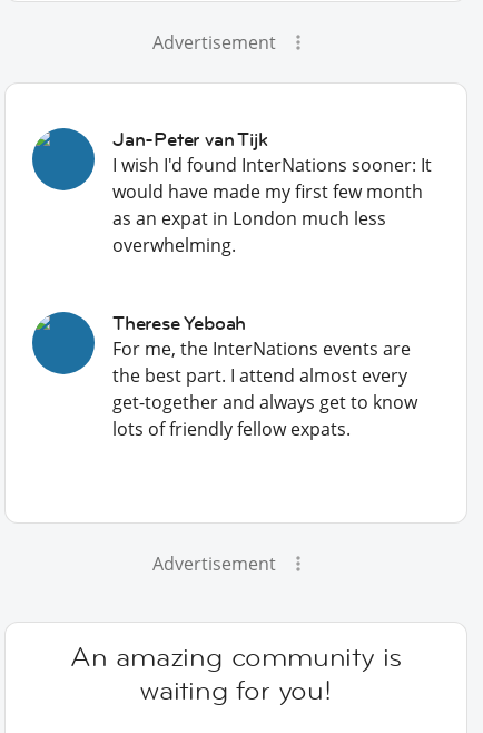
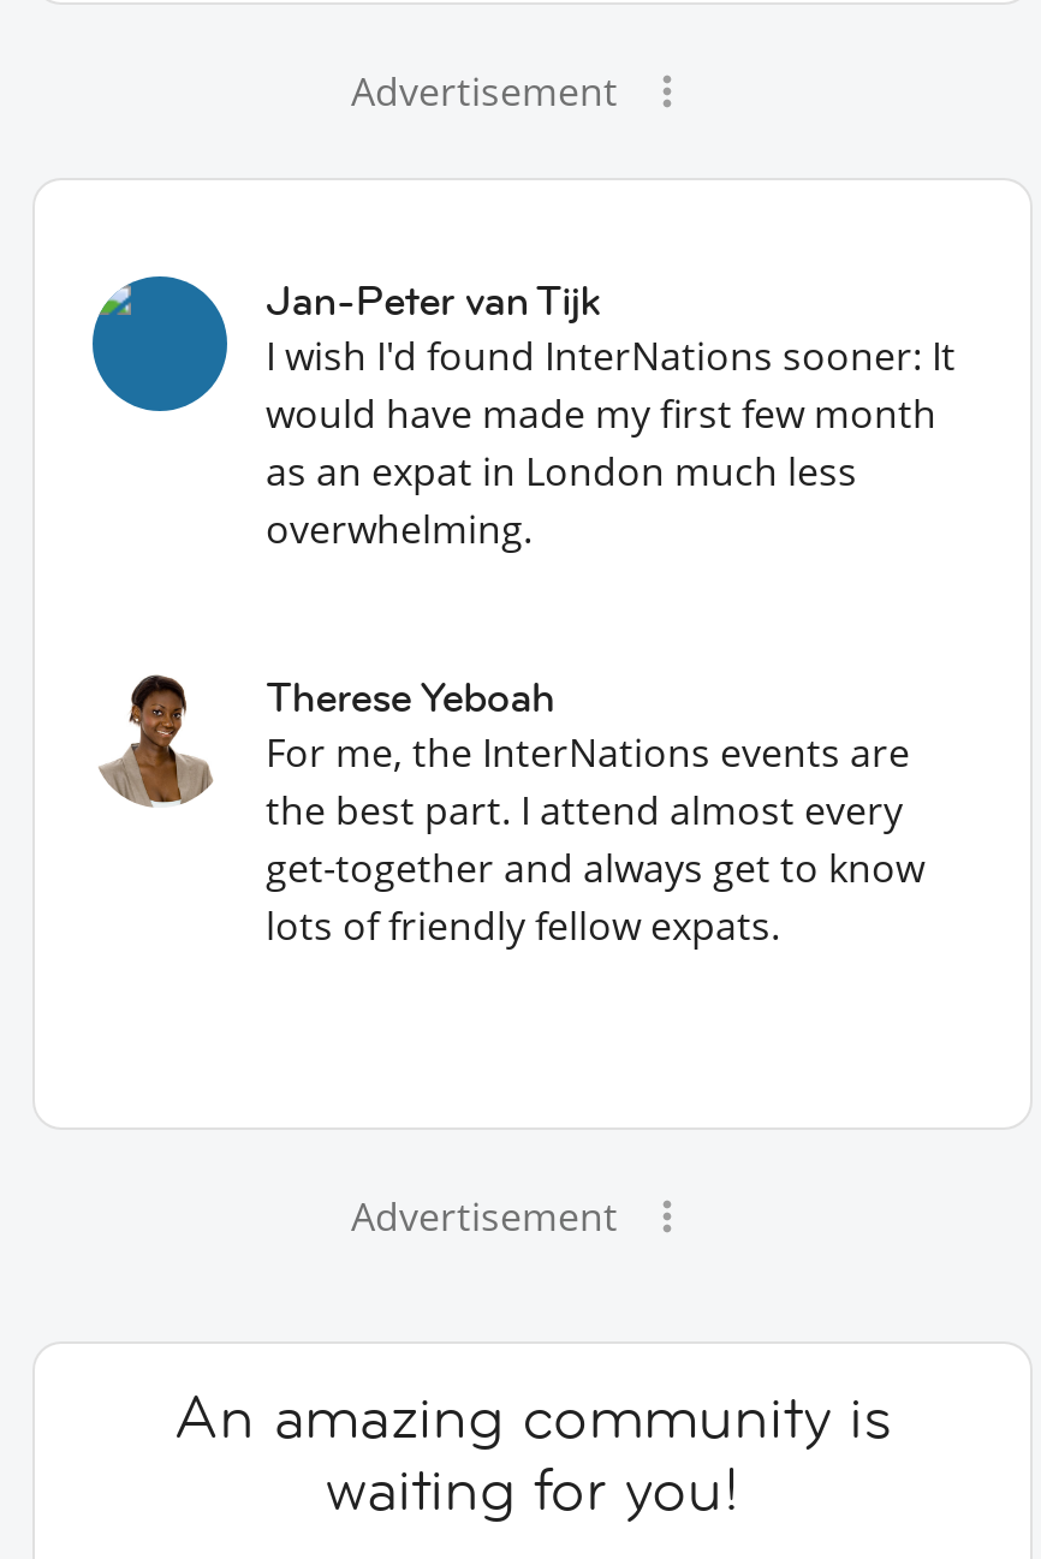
- [image]
+ [image]
